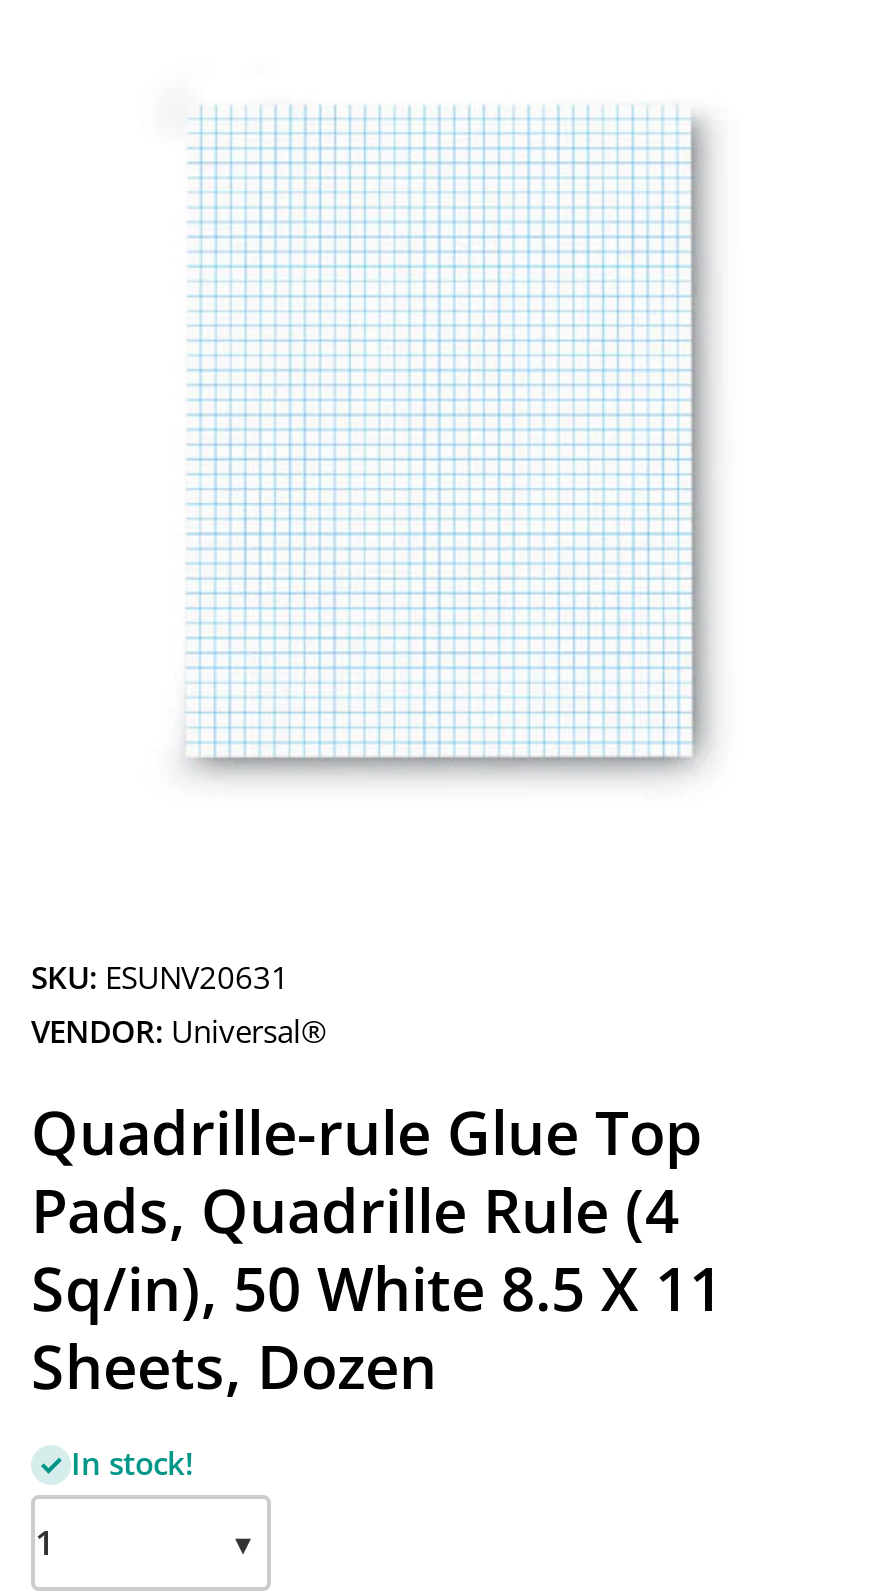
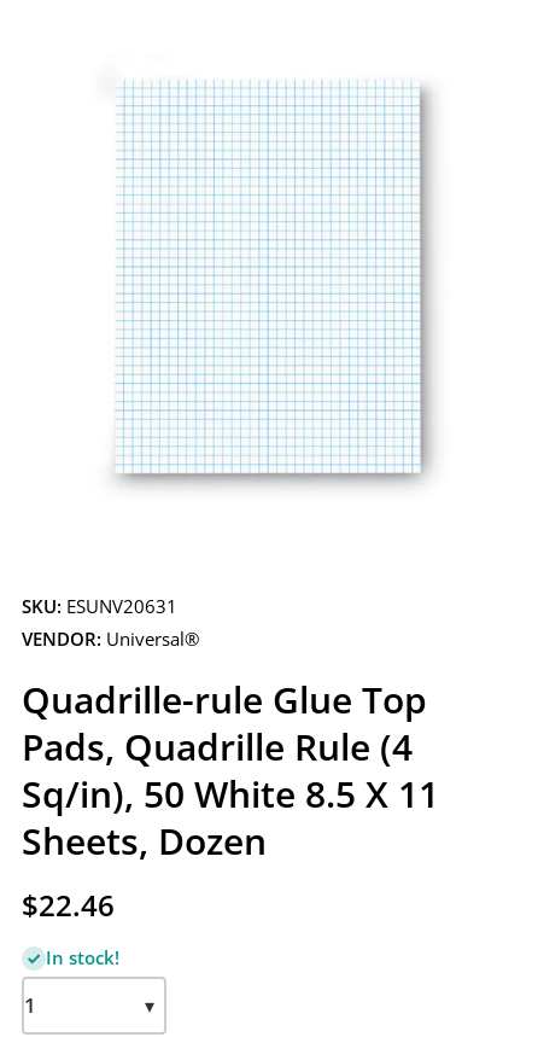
+ $22.46
